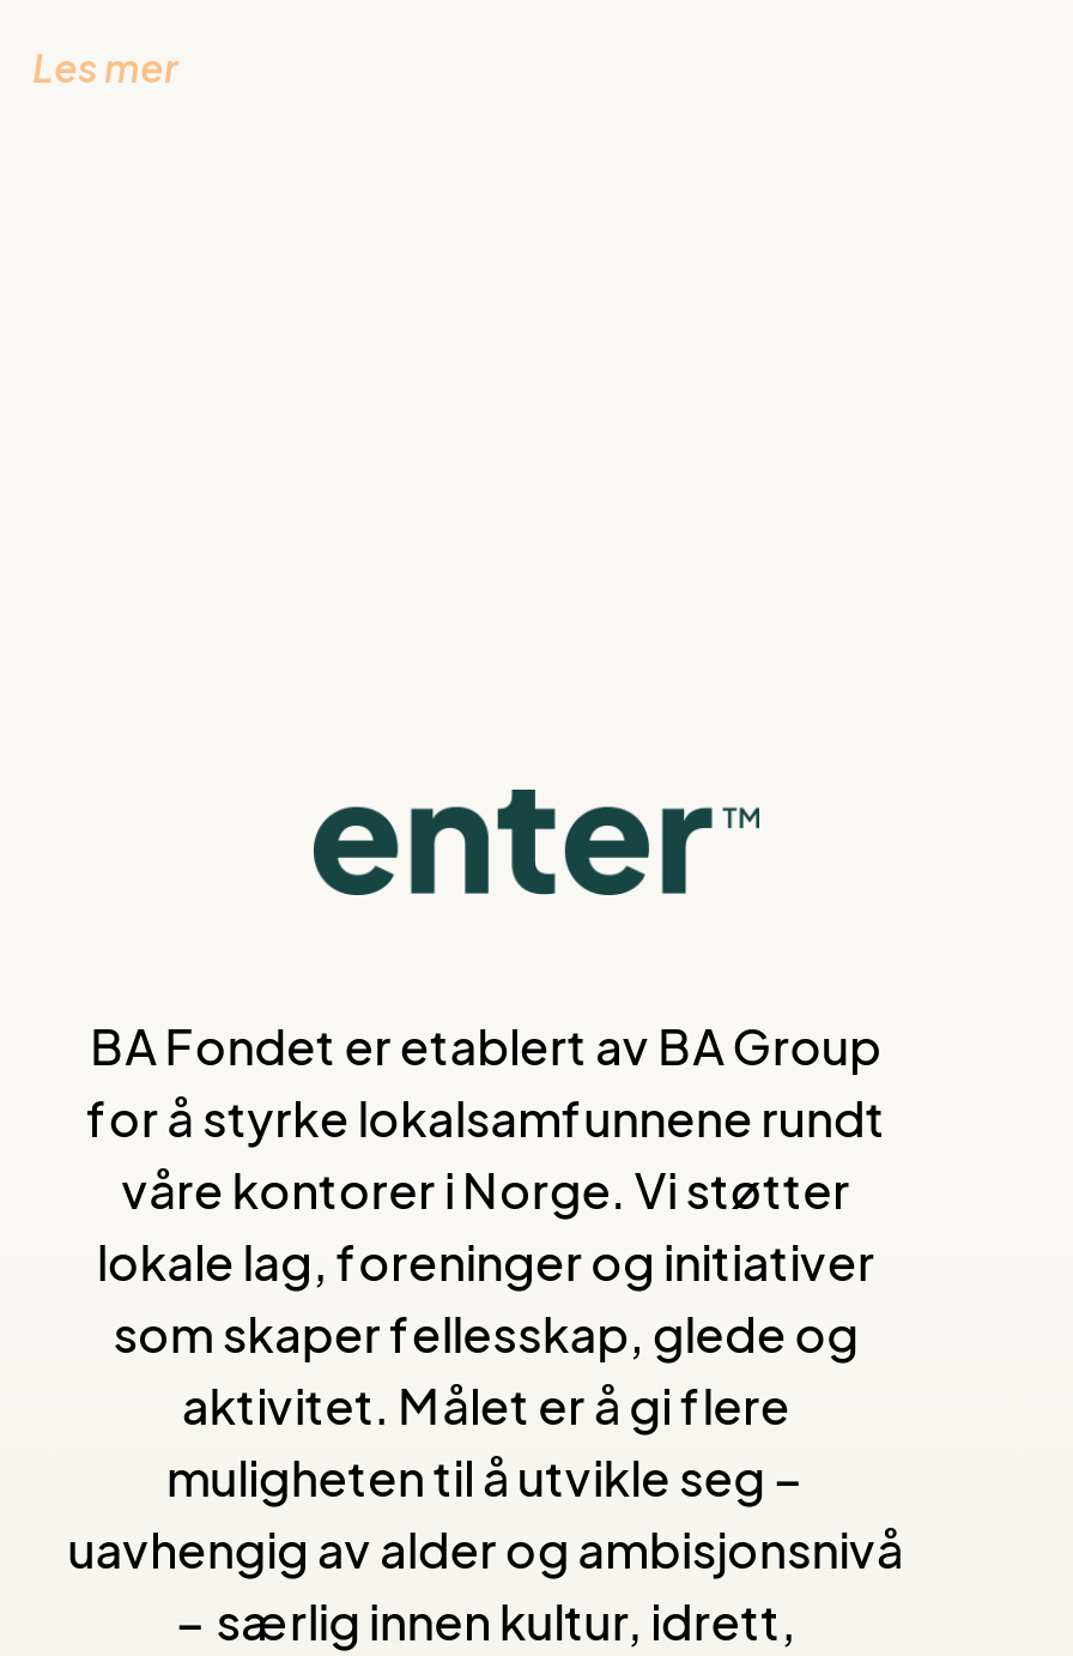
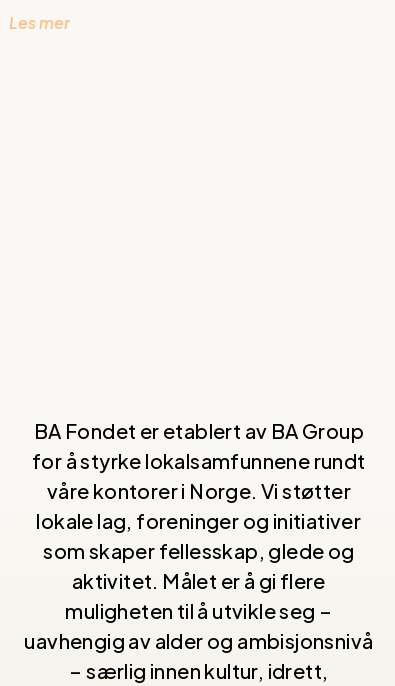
- [image]
